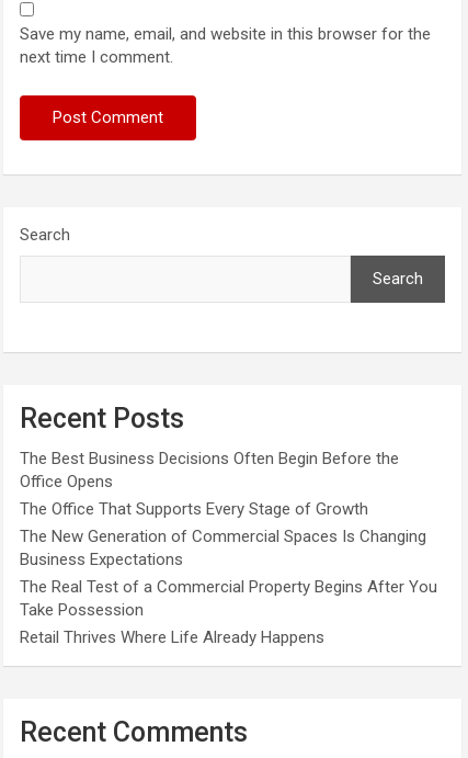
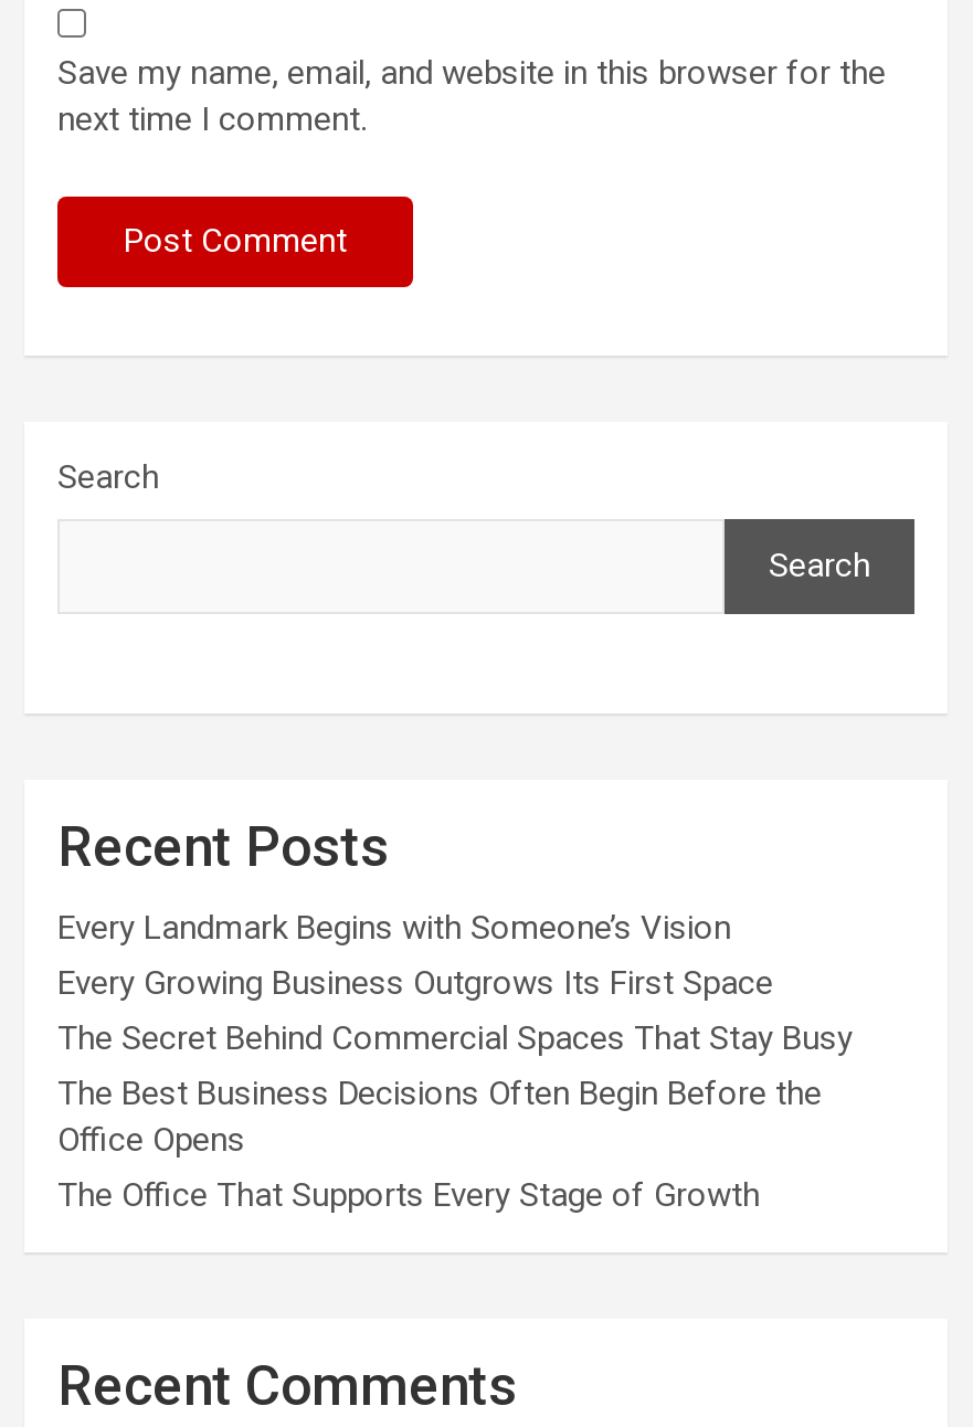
+ Every Landmark Begins with Someone’s Vision
+ Every Growing Business Outgrows Its First Space
+ The Secret Behind Commercial Spaces That Stay Busy

moved down: The Best Business Decisions Often Begin Before the | Office Opens | The Office That Supports Every Stage of Growth

- The New Generation of Commercial Spaces Is Changing
- Business Expectations
- The Real Test of a Commercial Property Begins After You
- Take Possession
- Retail Thrives Where Life Already Happens
